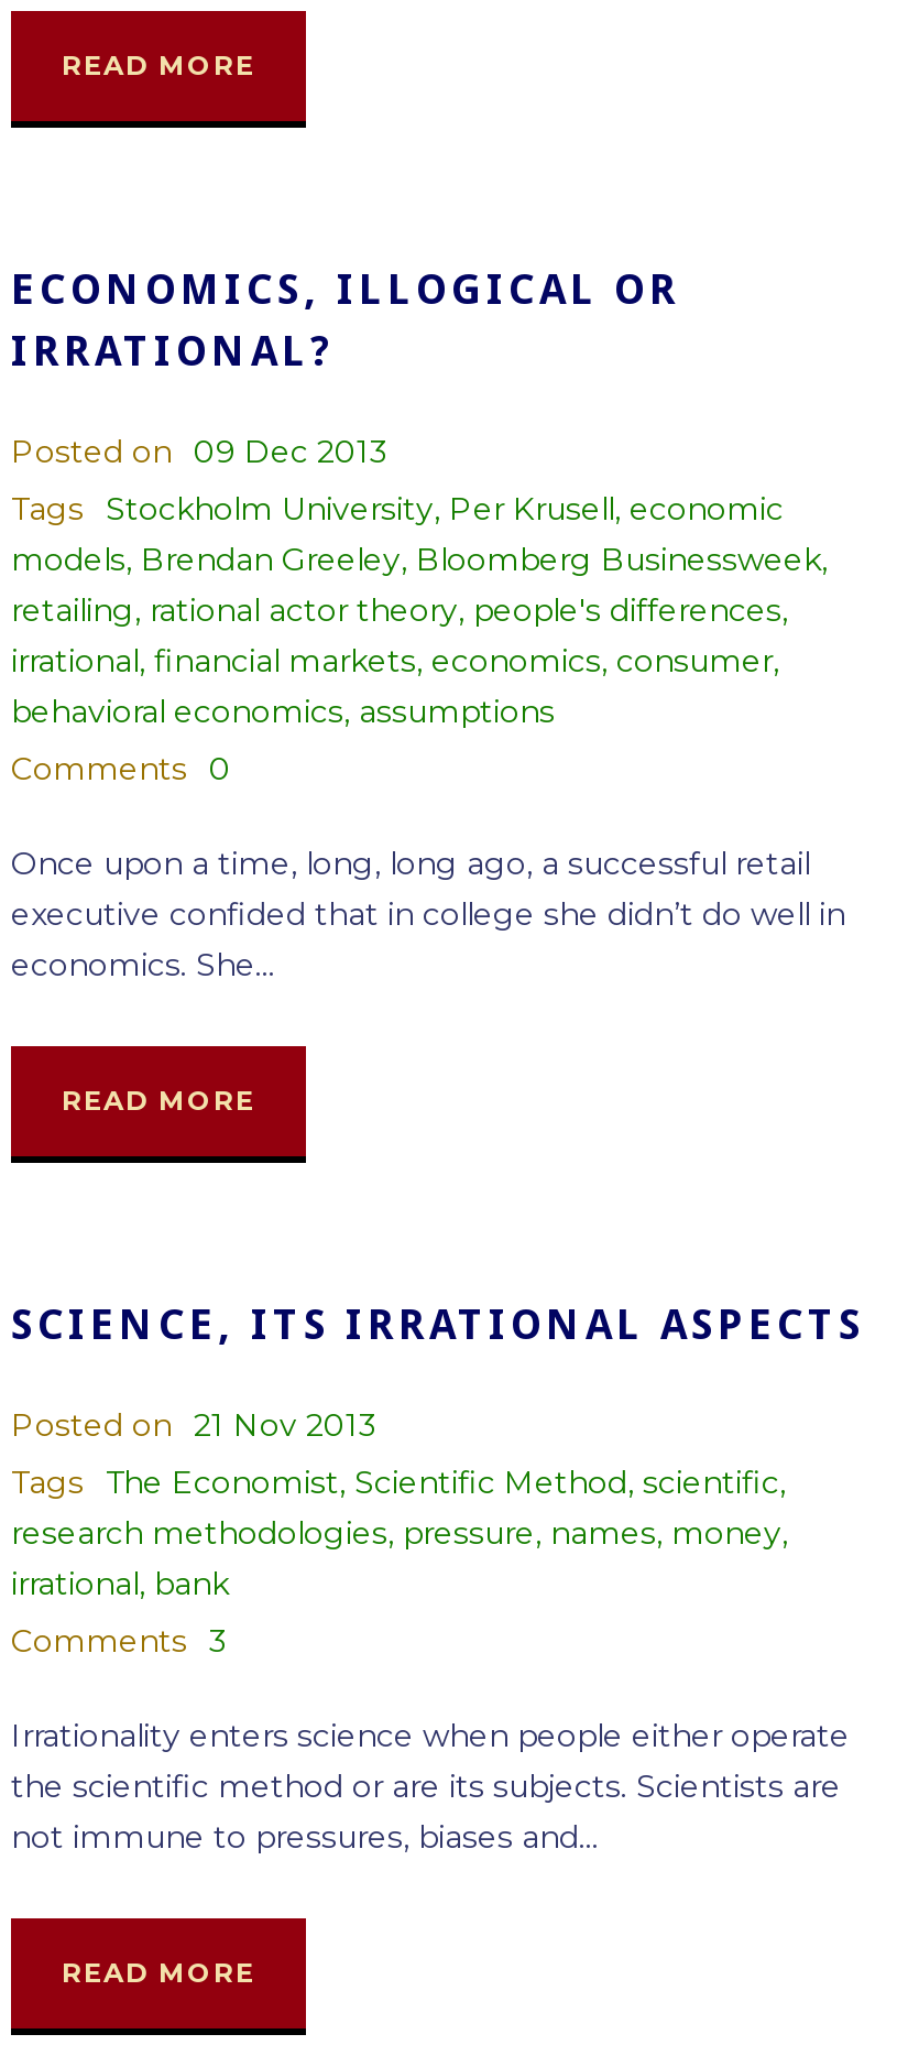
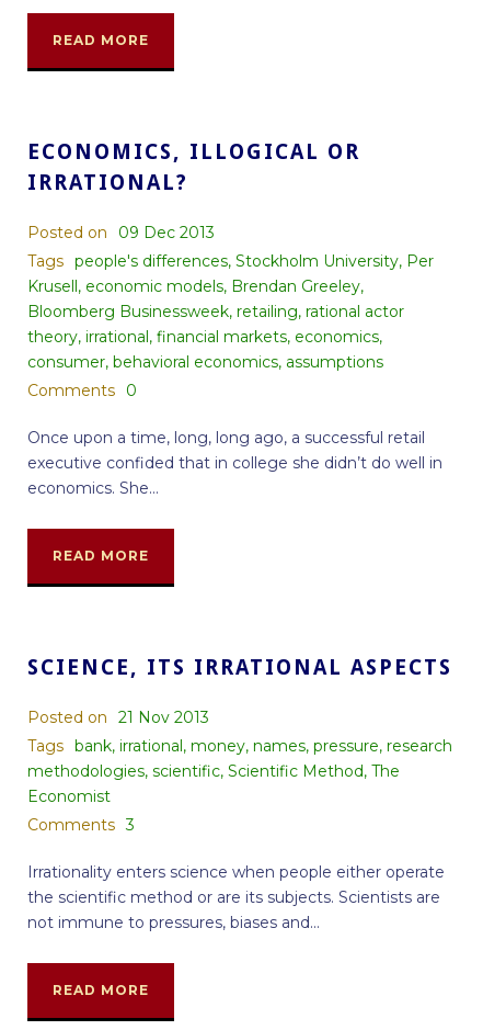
- Tags Stockholm University, Per Krusell, economic
- models, Brendan Greeley, Bloomberg Businessweek,
- retailing, rational actor theory, people's differences,
- irrational, financial markets, economics, consumer,
- behavioral economics, assumptions
+ Tags people's differences, Stockholm University, Per
+ Krusell, economic models, Brendan Greeley,
+ Bloomberg Businessweek, retailing, rational actor
+ theory, irrational, financial markets, economics,
+ consumer, behavioral economics, assumptions

- Tags The Economist, Scientific Method, scientific,
- research methodologies, pressure, names, money,
- irrational, bank
+ Tags bank, irrational, money, names, pressure, research
+ methodologies, scientific, Scientific Method, The
+ Economist
